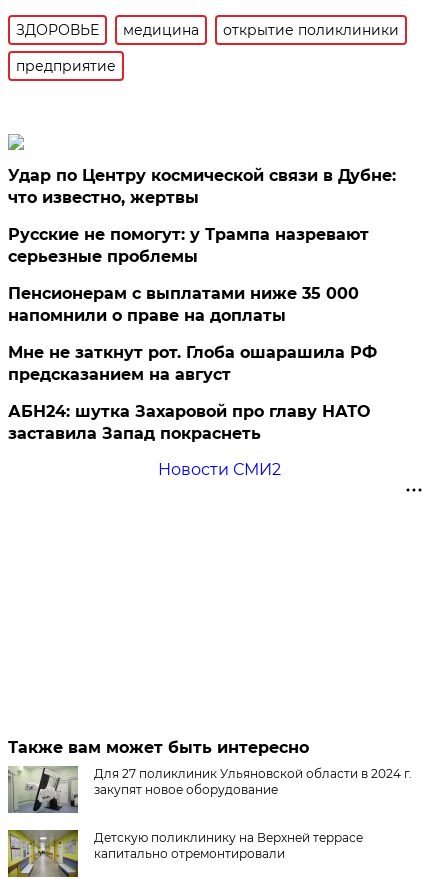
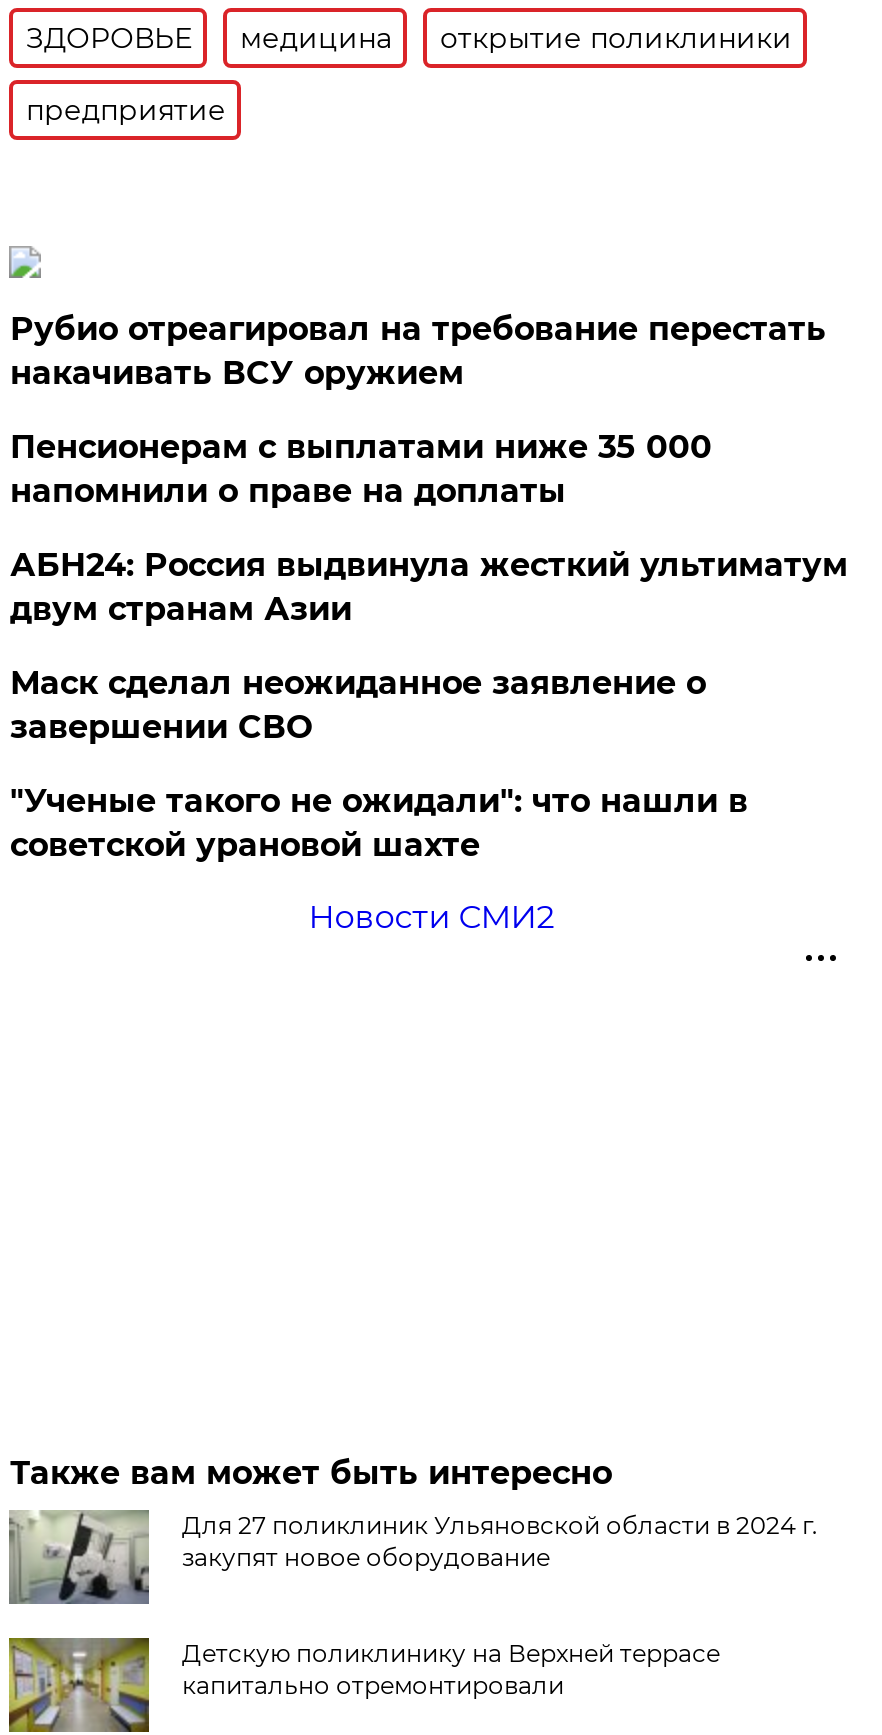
- Удар по Центру космической связи в Дубне:
- что известно, жертвы
- Русские не помогут: у Трампа назревают
- серьезные проблемы
+ Рубио отреагировал на требование перестать
+ накачивать ВСУ оружием

moved up: Пенсионерам с выплатами ниже 35 000 | напомнили о праве на доплаты

- Мне не заткнут рот. Глоба ошарашила РФ
- предсказанием на август
- АБН24: шутка Захаровой про главу НАТО
- заставила Запад покраснеть
+ АБН24: Россия выдвинула жесткий ультиматум
+ двум странам Азии
+ Маск сделал неожиданное заявление о
+ завершении СВО
+ "Ученые такого не ожидали": что нашли в
+ советской урановой шахте
